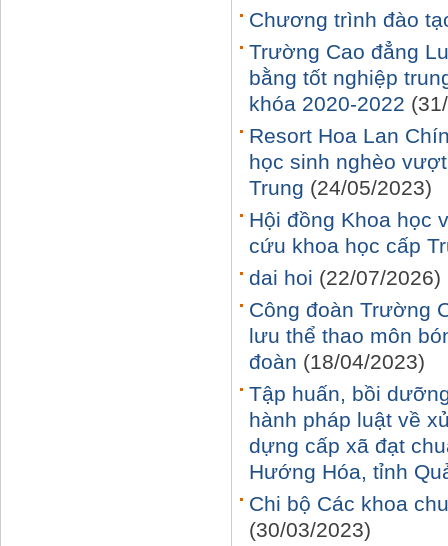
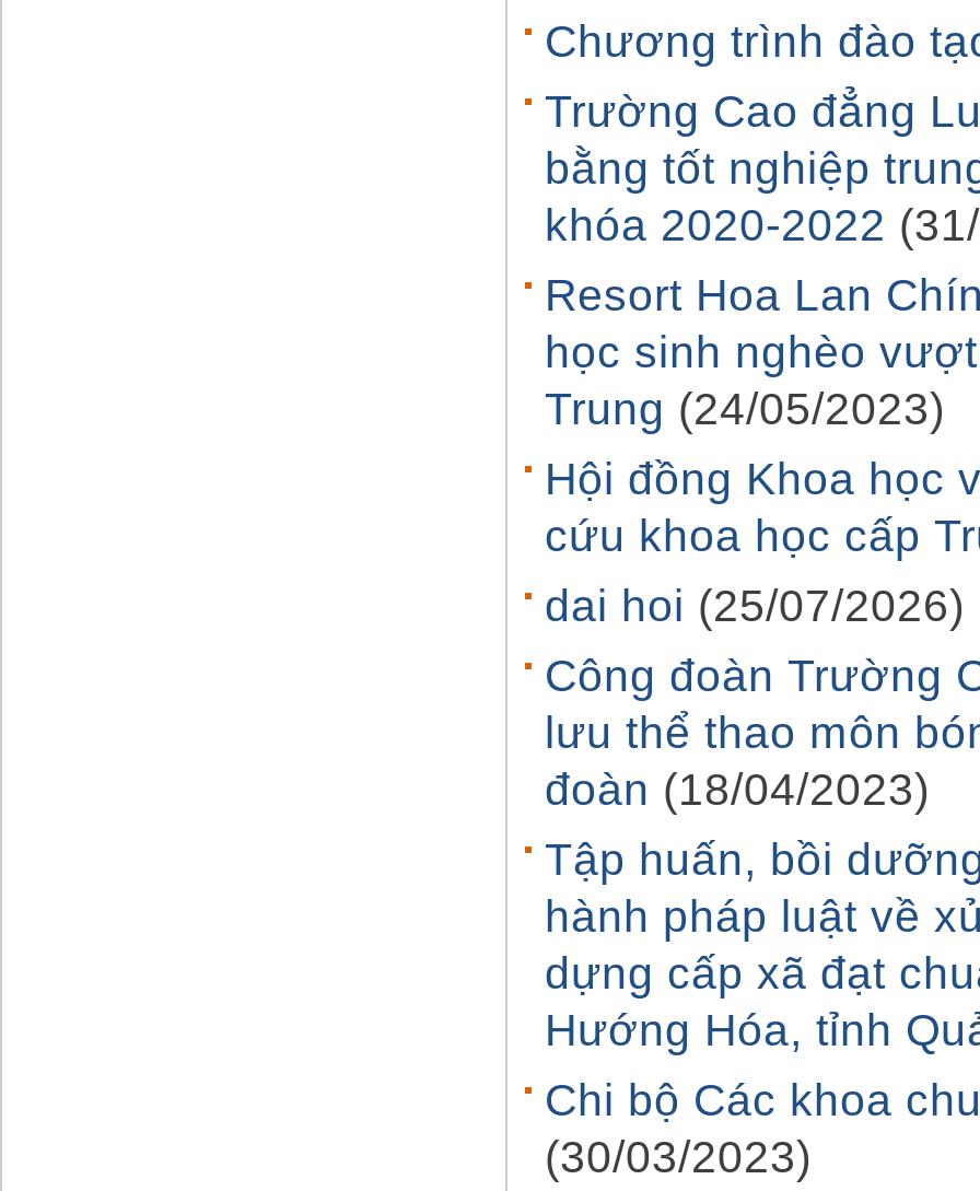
- dai hoi (22/07/2026)
+ dai hoi (25/07/2026)
